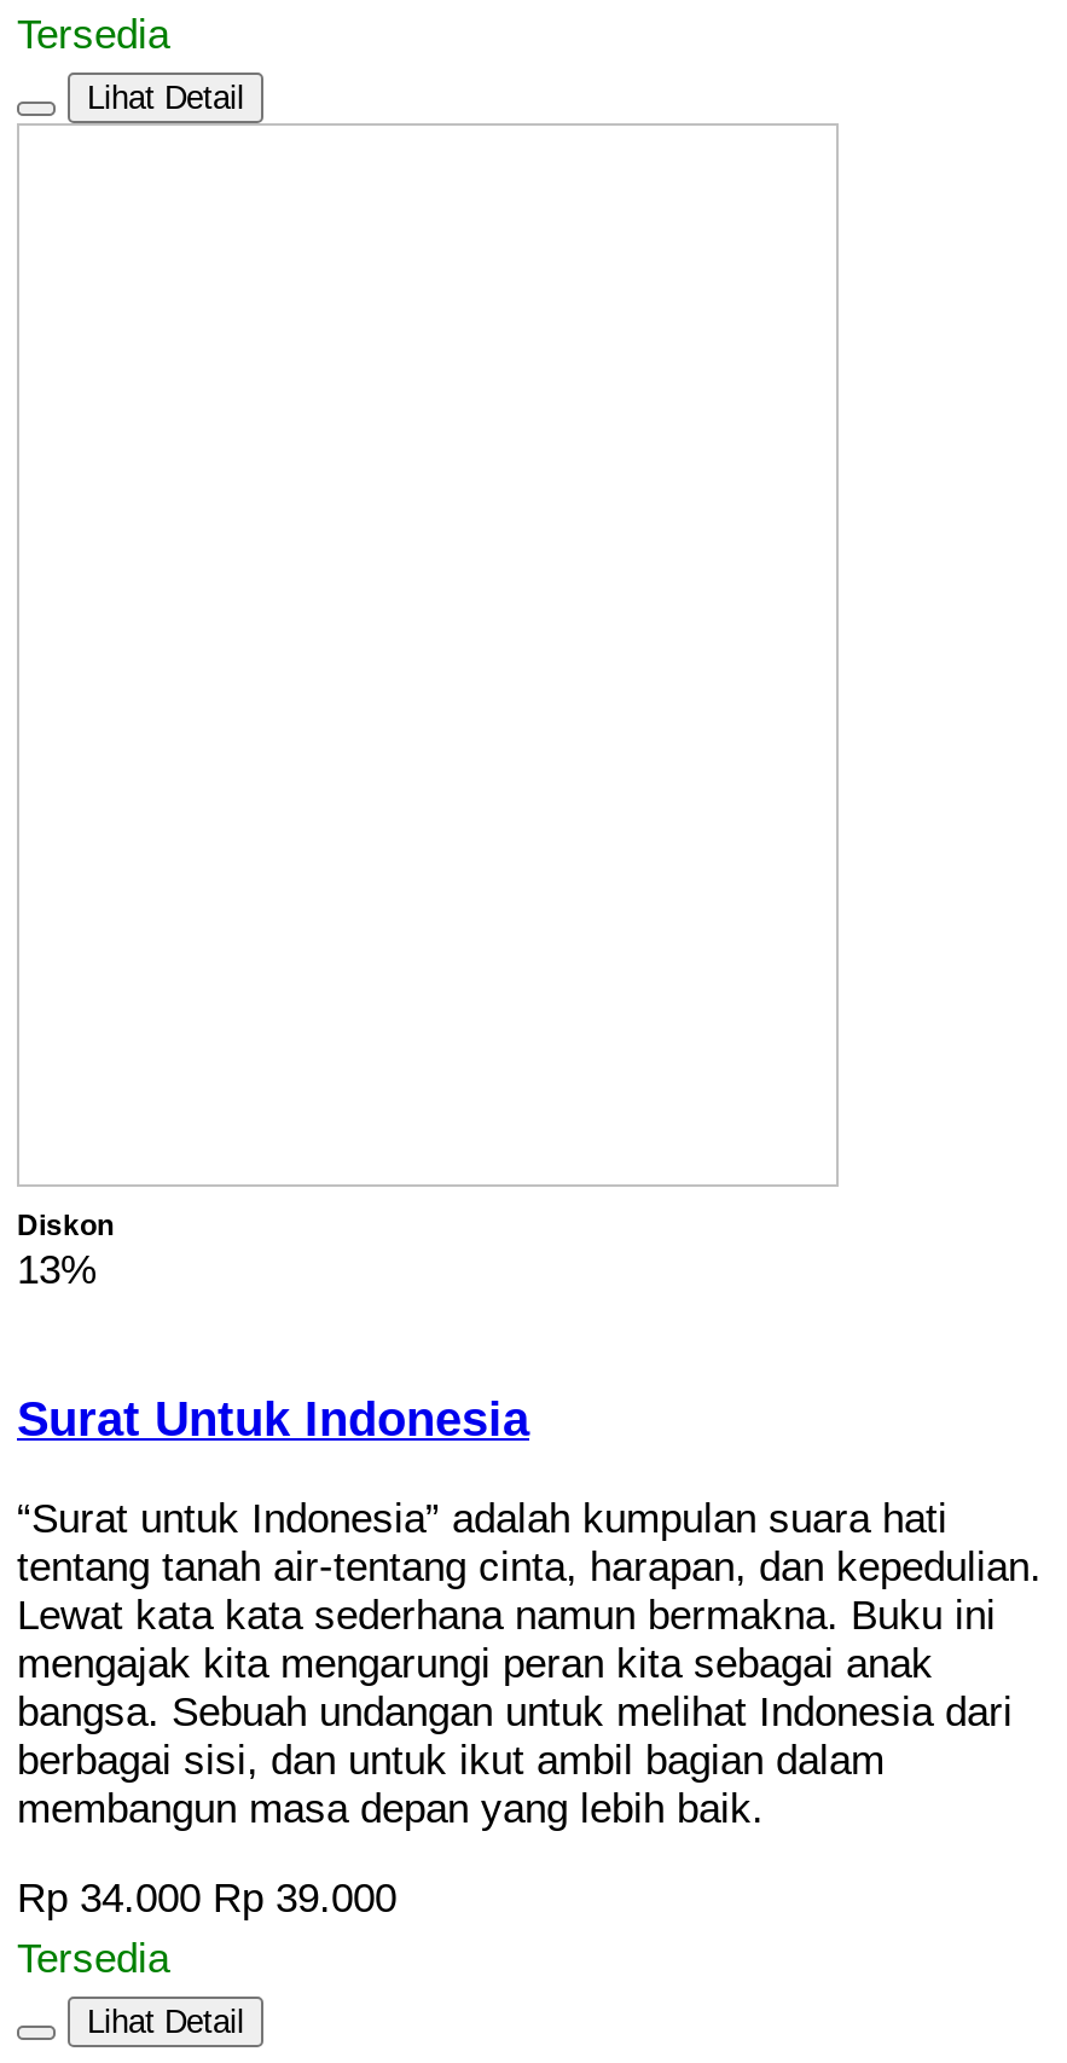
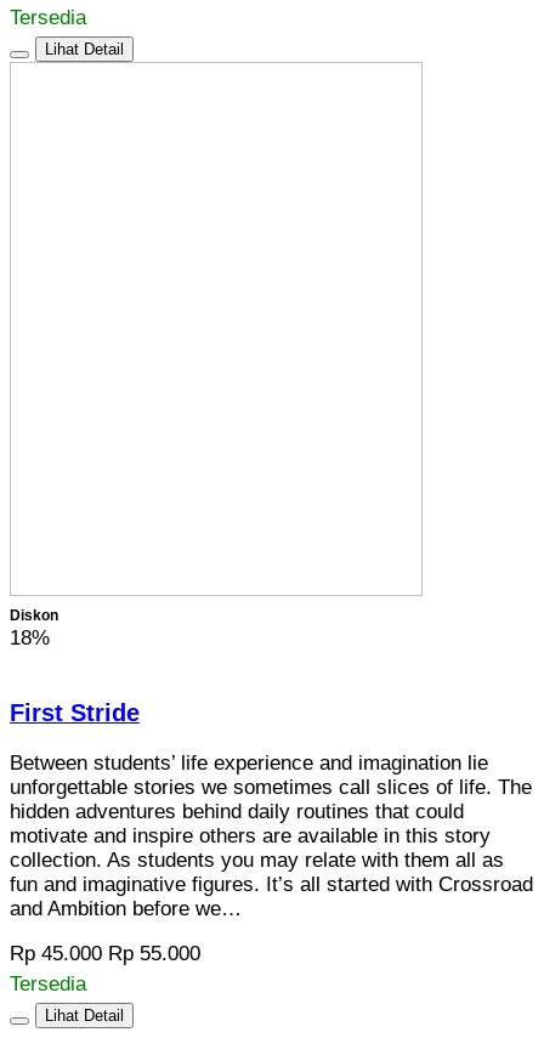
- 13%
+ 18%

- Surat Untuk Indonesia
+ First Stride

- “Surat untuk Indonesia” adalah kumpulan suara hati
- tentang tanah air-tentang cinta, harapan, dan kepedulian.
- Lewat kata kata sederhana namun bermakna. Buku ini
- mengajak kita mengarungi peran kita sebagai anak
- bangsa. Sebuah undangan untuk melihat Indonesia dari
- berbagai sisi, dan untuk ikut ambil bagian dalam
- membangun masa depan yang lebih baik.
+ Between students’ life experience and imagination lie
+ unforgettable stories we sometimes call slices of life. The
+ hidden adventures behind daily routines that could
+ motivate and inspire others are available in this story
+ collection. As students you may relate with them all as
+ fun and imaginative figures. It’s all started with Crossroad
+ and Ambition before we…

- Rp 34.000 Rp 39.000
+ Rp 45.000 Rp 55.000
